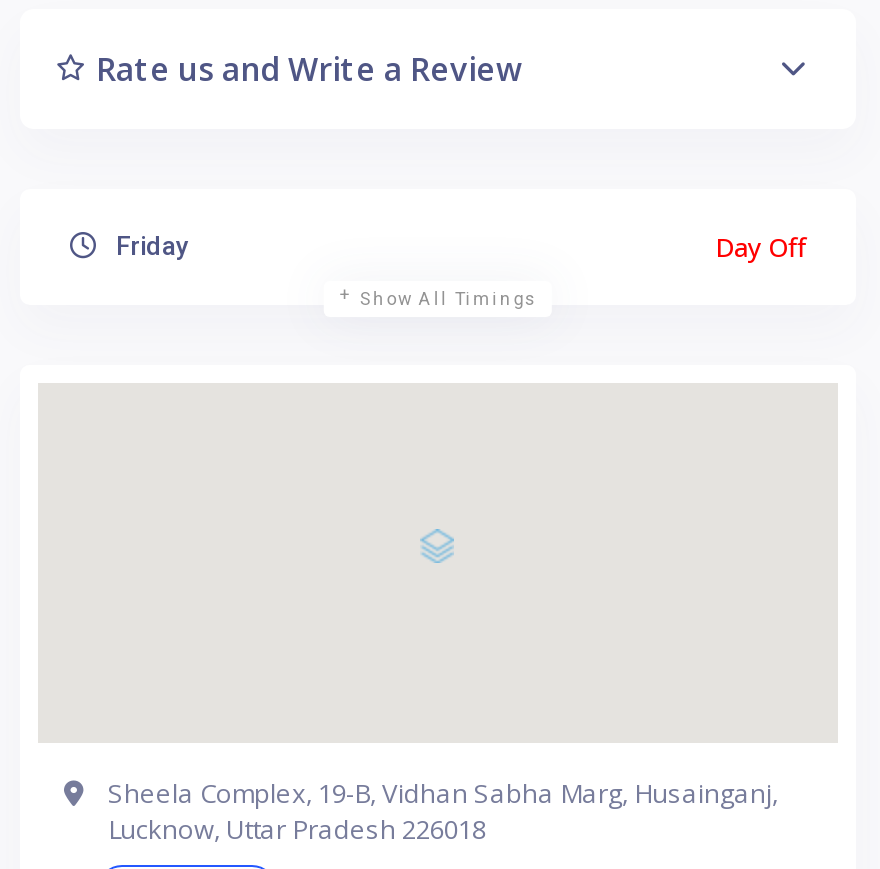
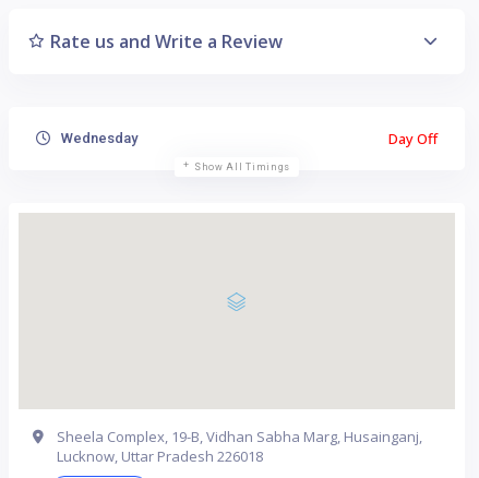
- Friday
+ Wednesday
